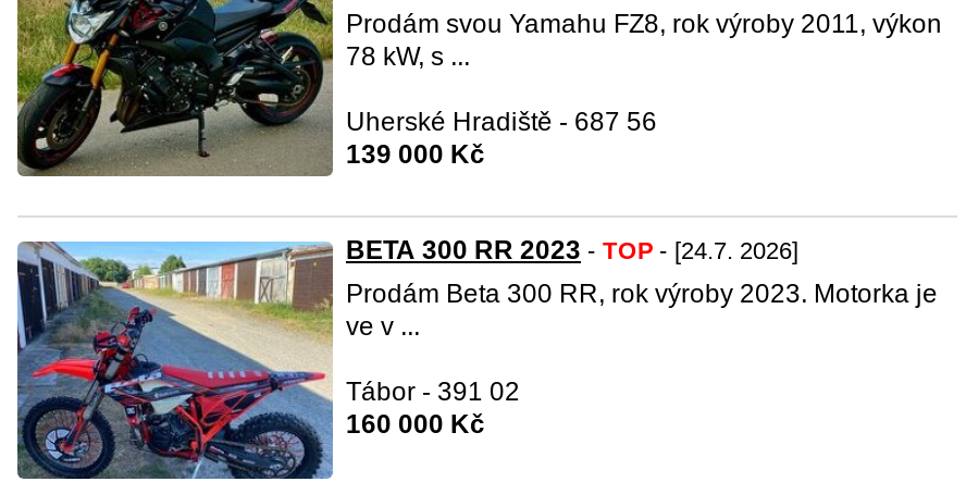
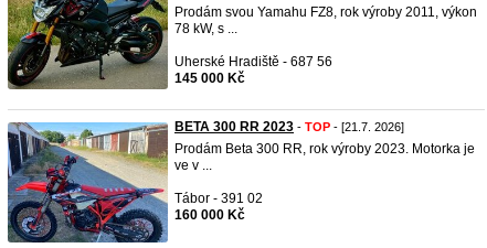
- 139 000 Kč
+ 145 000 Kč

- BETA 300 RR 2023 - TOP - [24.7. 2026]
+ BETA 300 RR 2023 - TOP - [21.7. 2026]
